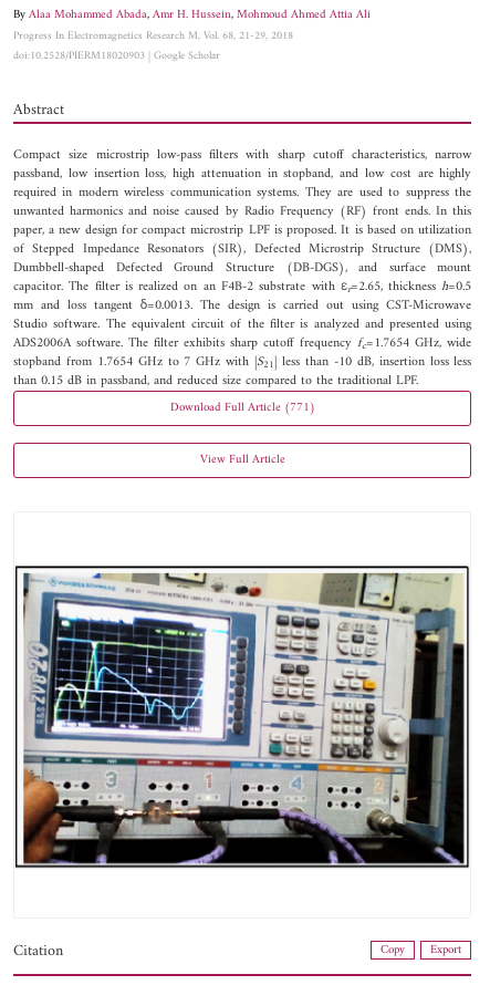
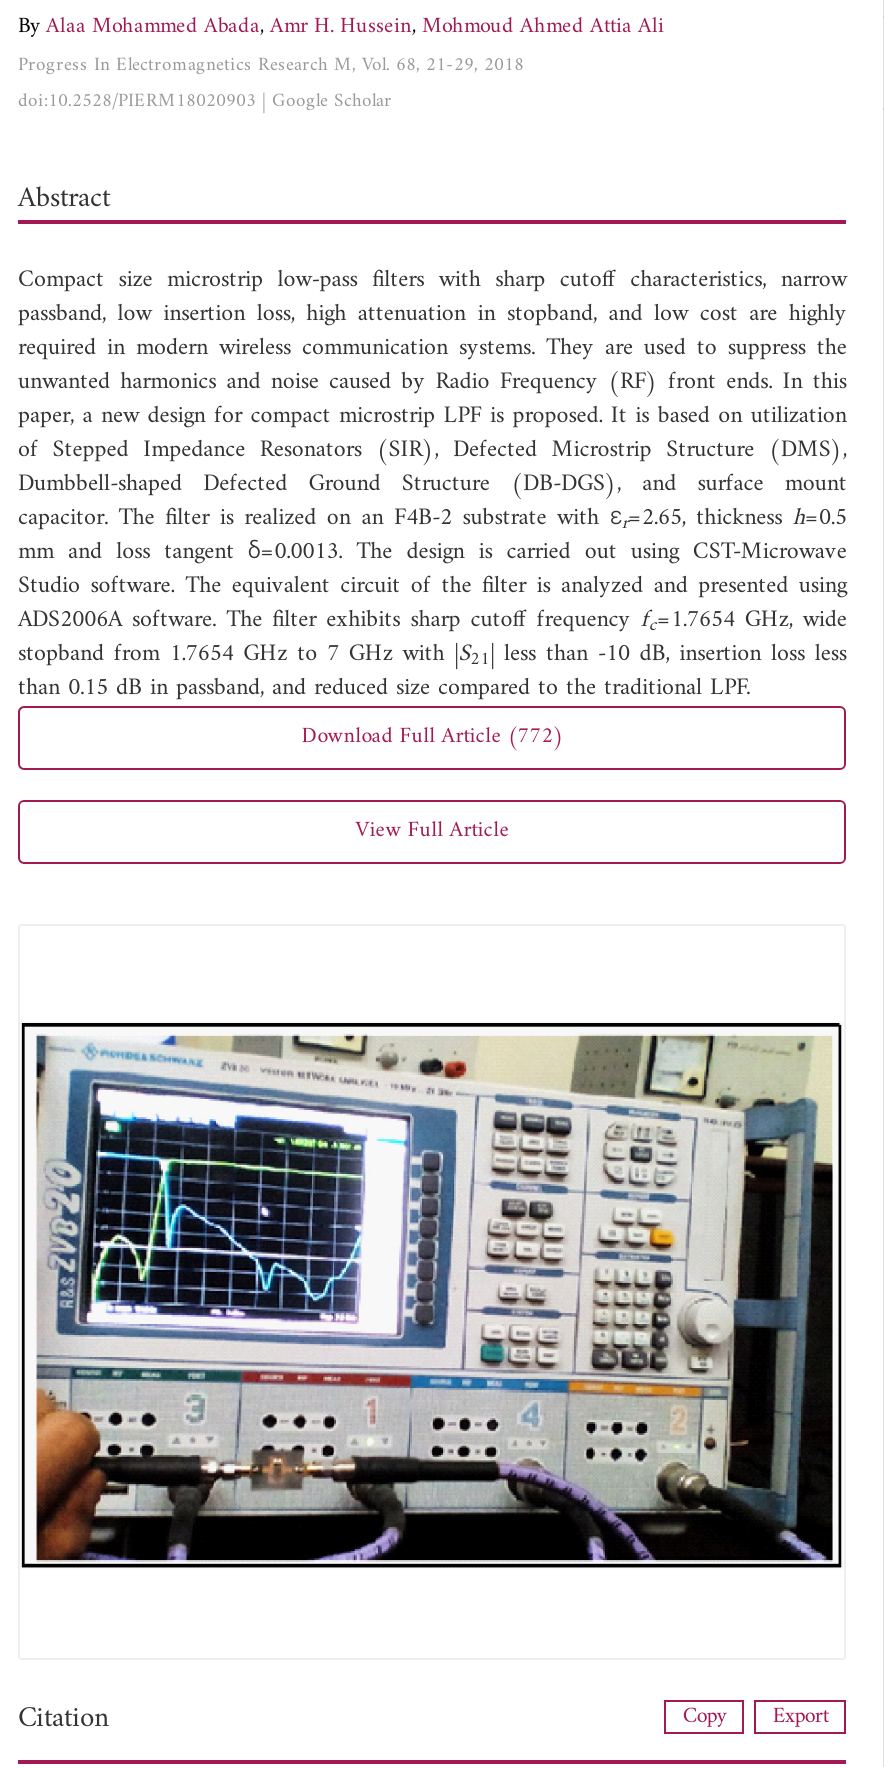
- Download Full Article (771)
+ Download Full Article (772)
